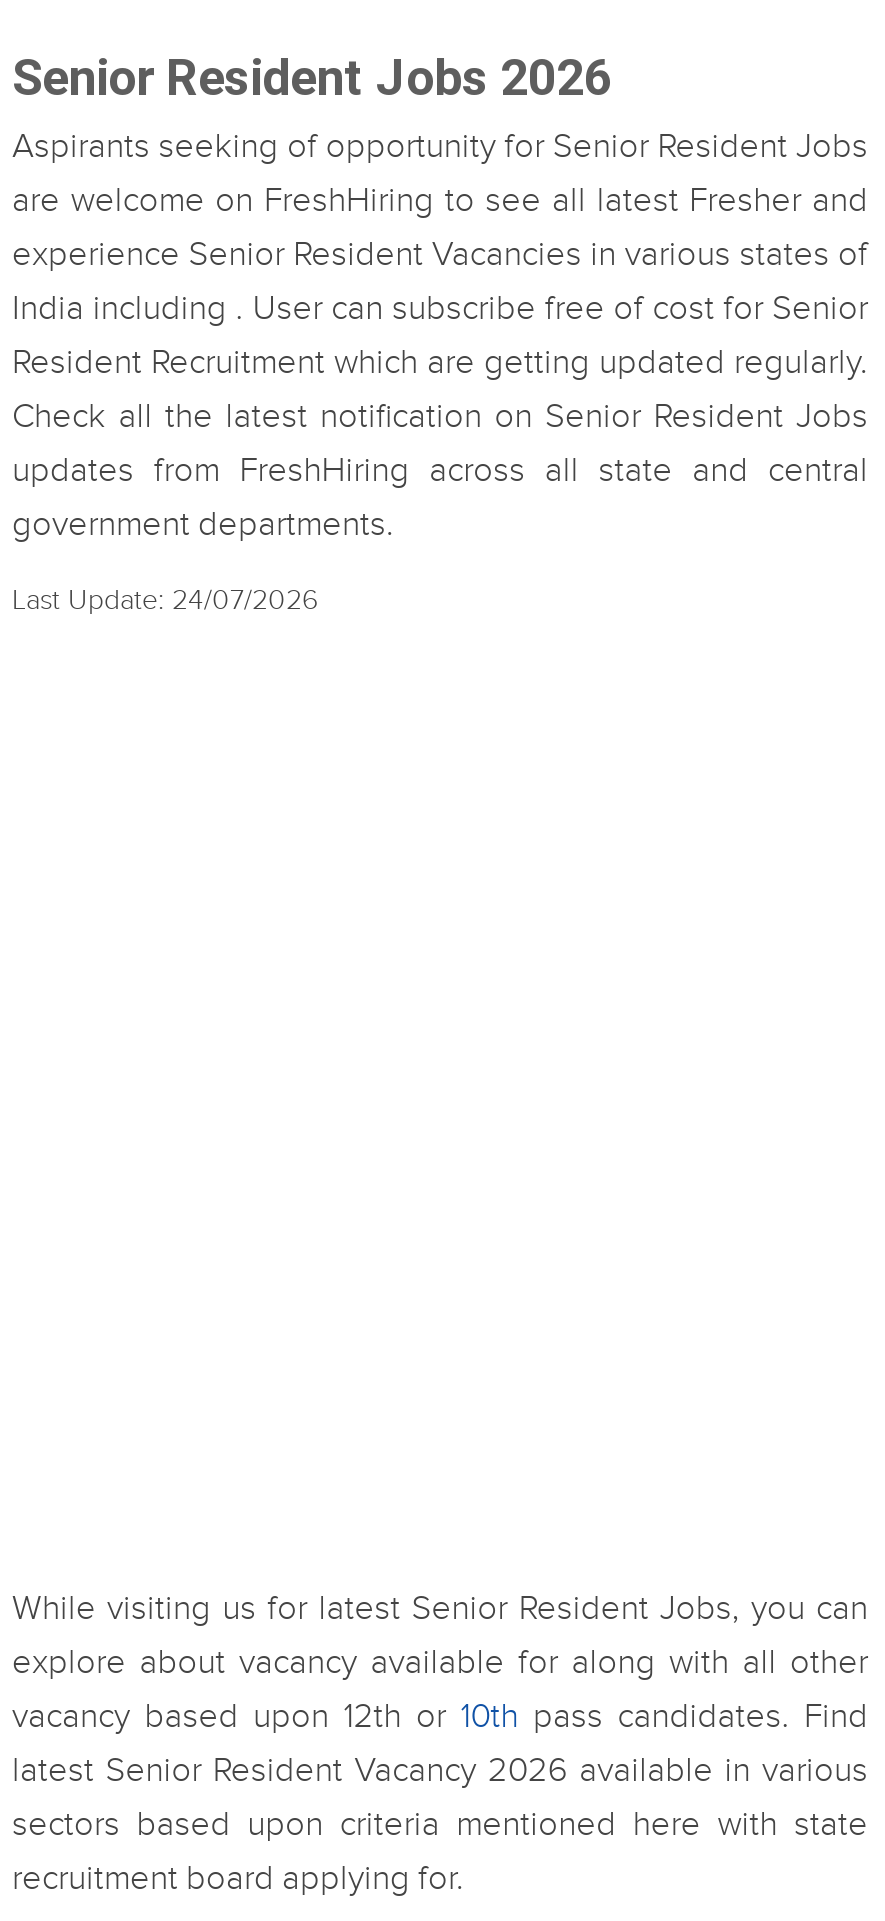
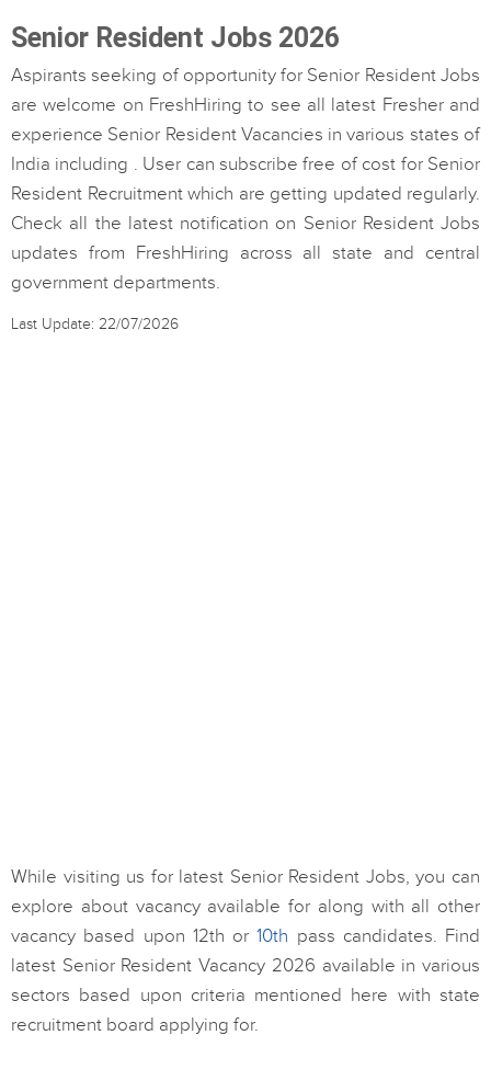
- Last Update: 24/07/2026
+ Last Update: 22/07/2026
